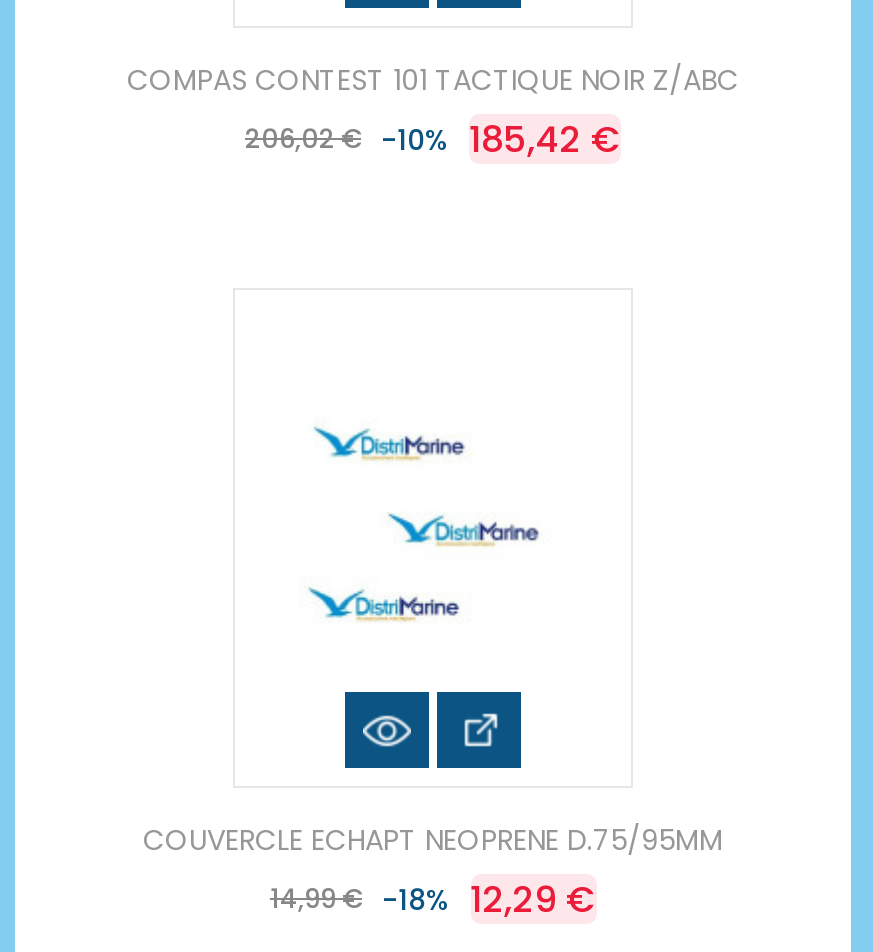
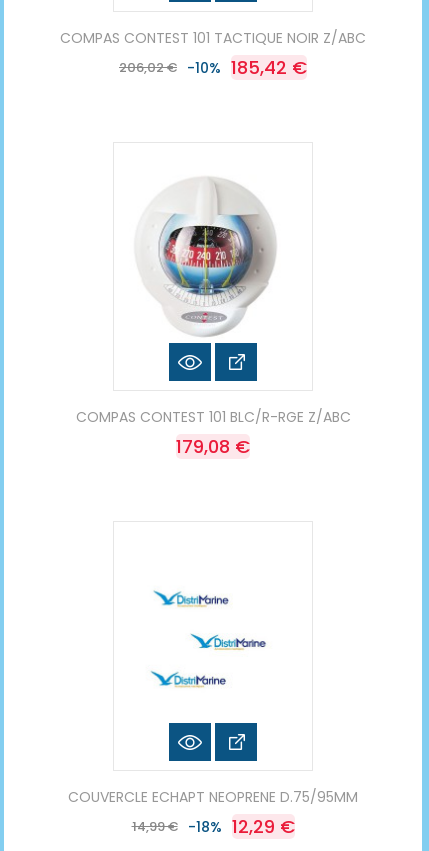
+ COMPAS CONTEST 101 BLC/R-RGE Z/ABC
+ 179,08 €

+ [image]
